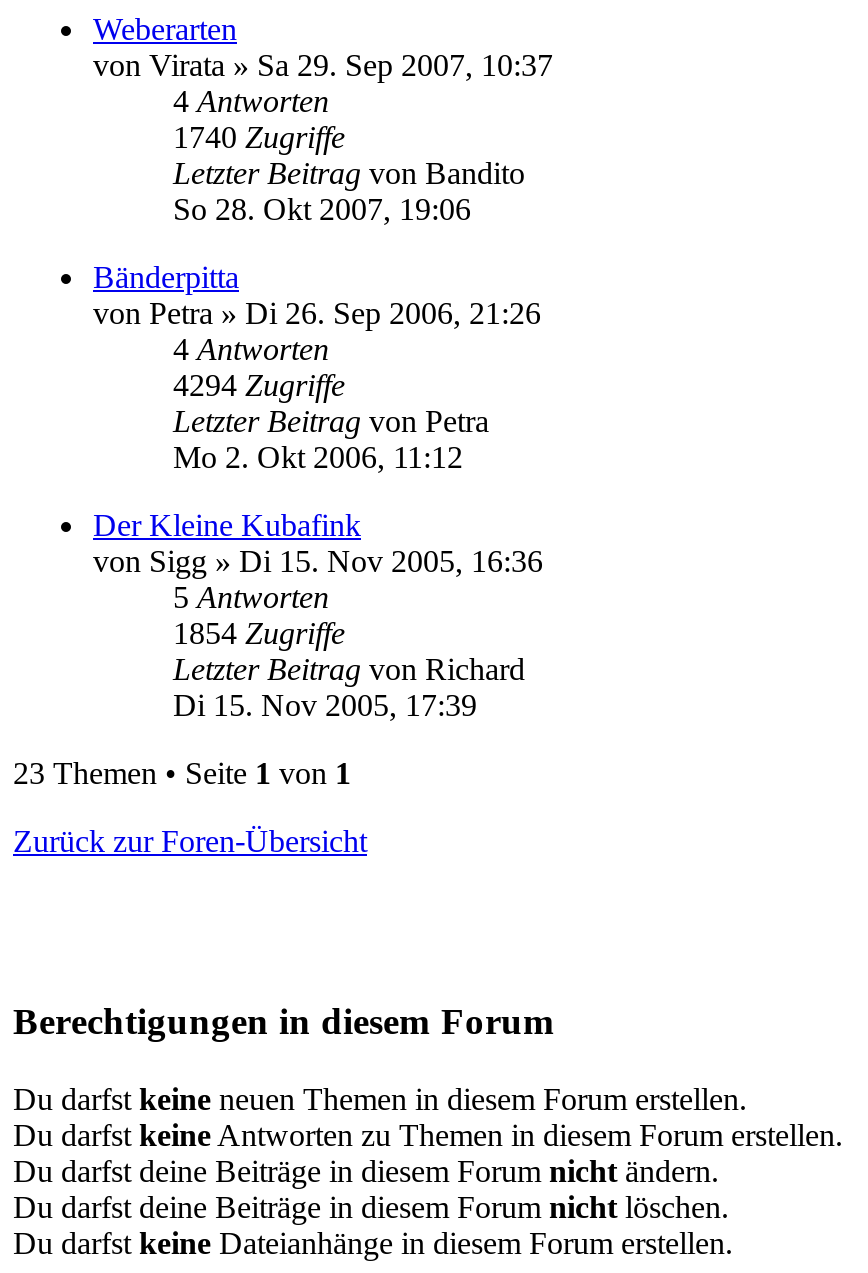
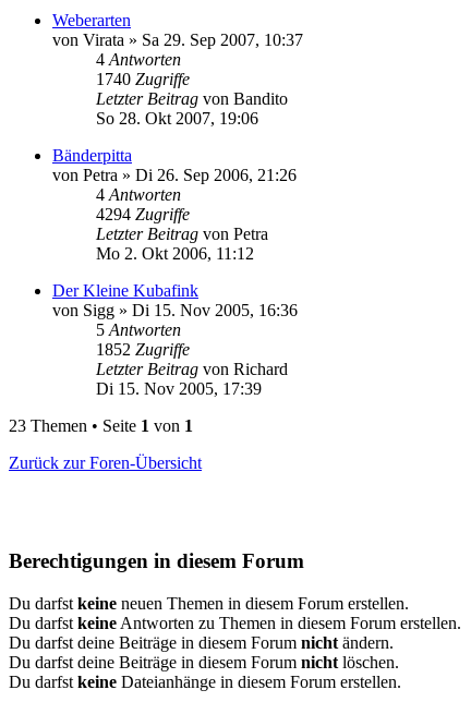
- 1854 Zugriffe
+ 1852 Zugriffe
